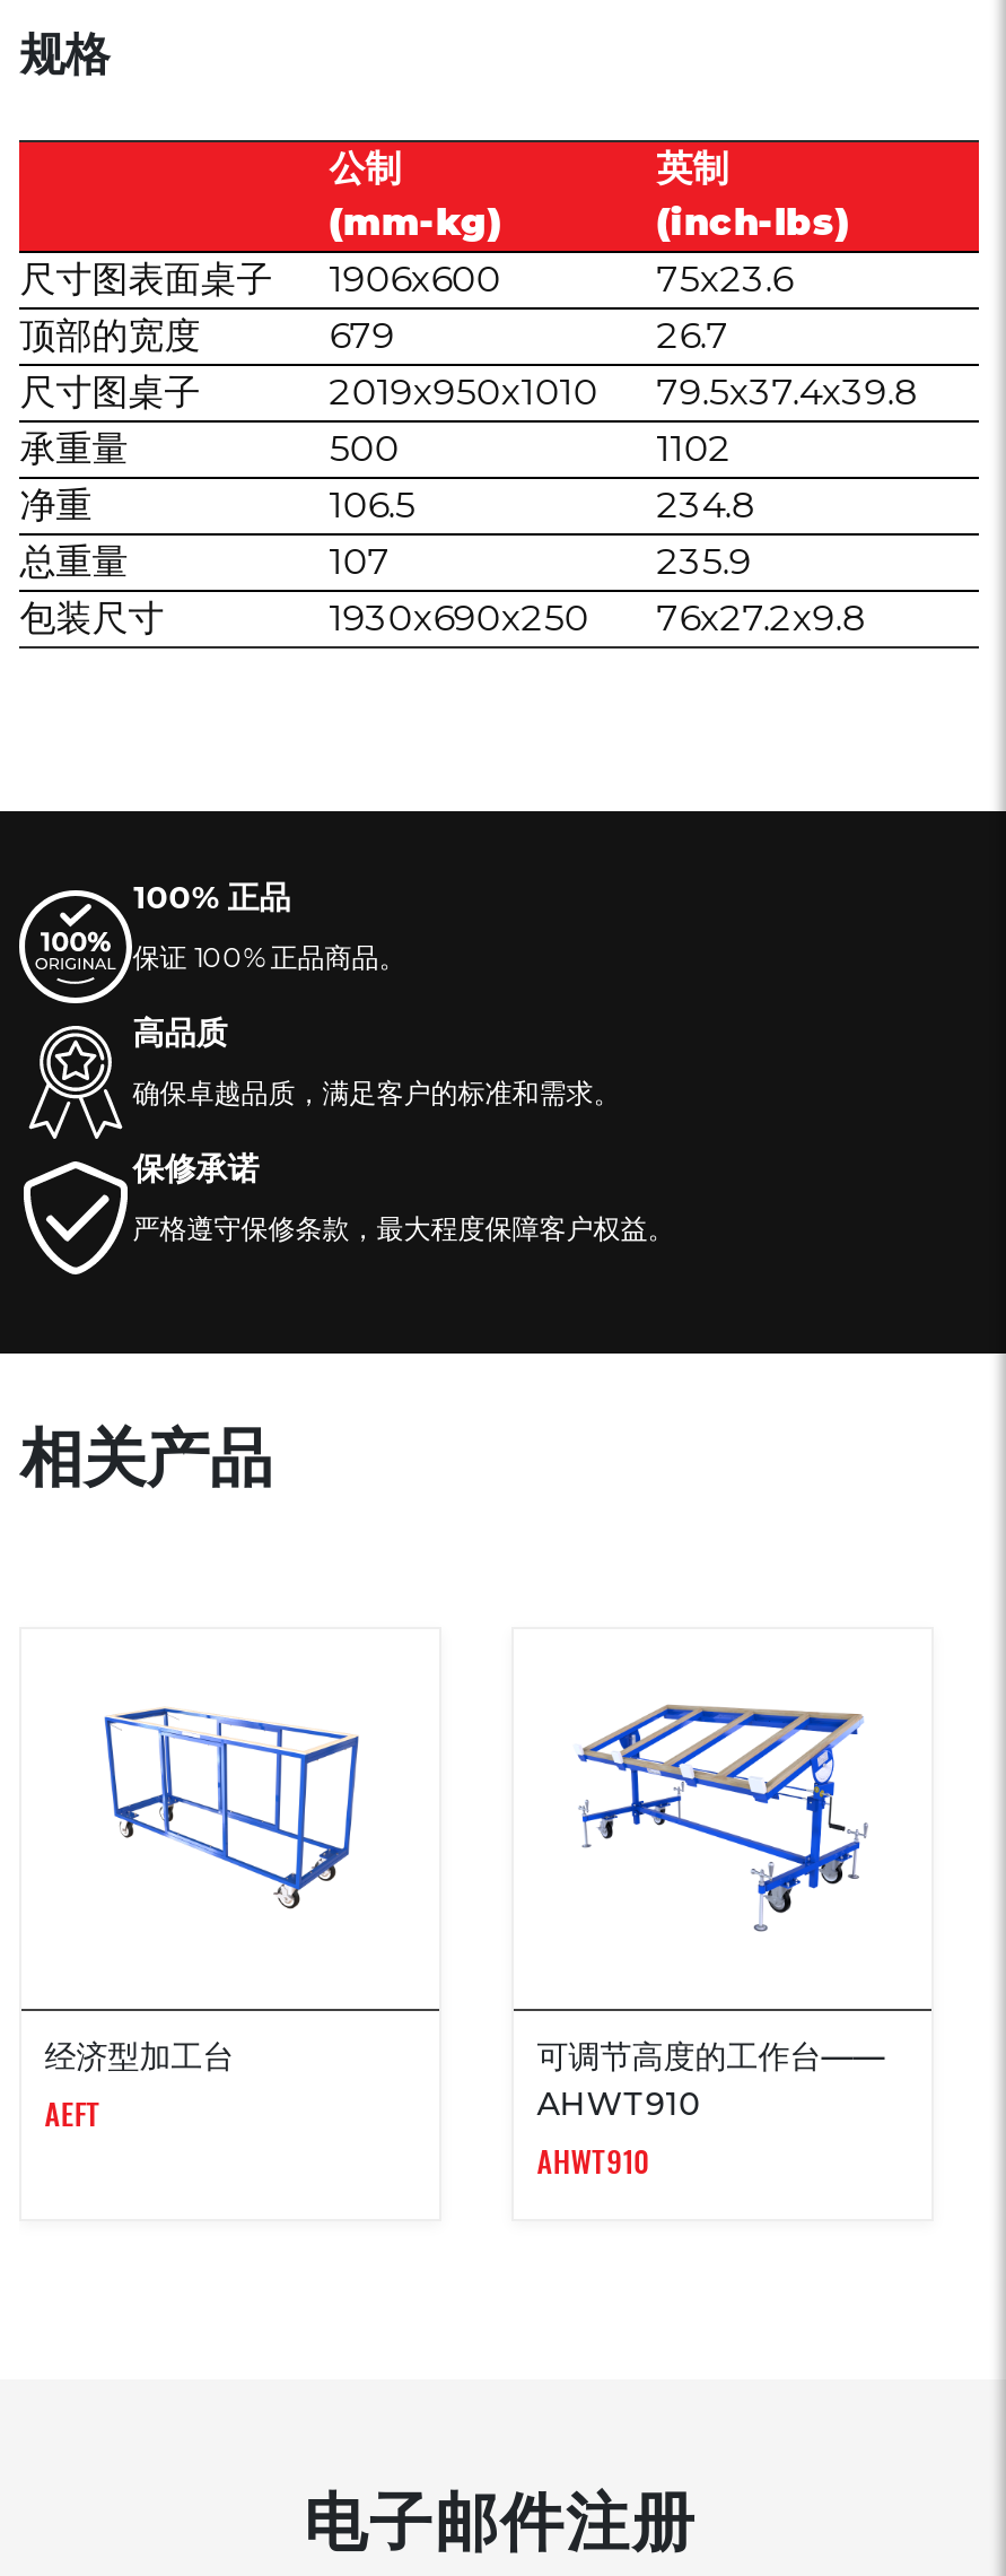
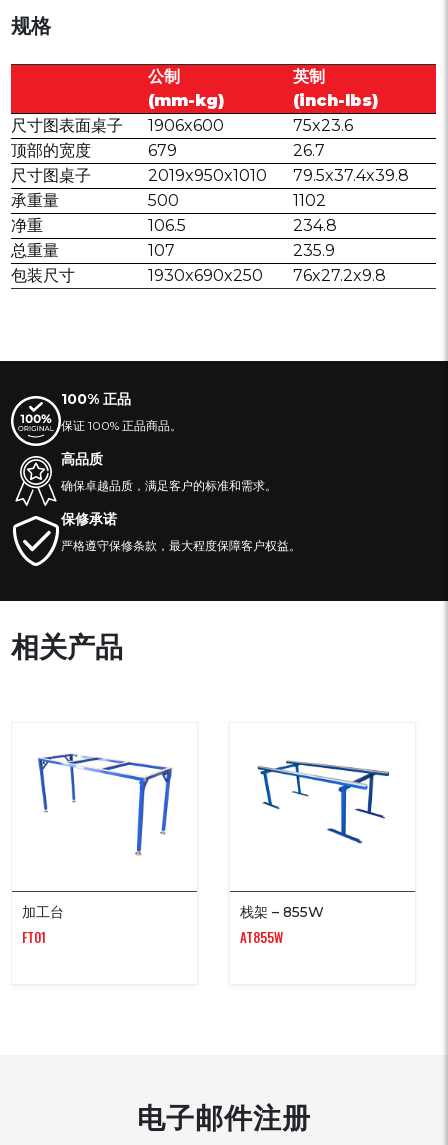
- [image]
+ [image]

- [image]
+ [image]

- 经济型加工台
- AEFT
+ 加工台
+ FT01

- 可调节高度的工作台——
- AHWT910
- AHWT910
+ 栈架 – 855W
+ AT855W
